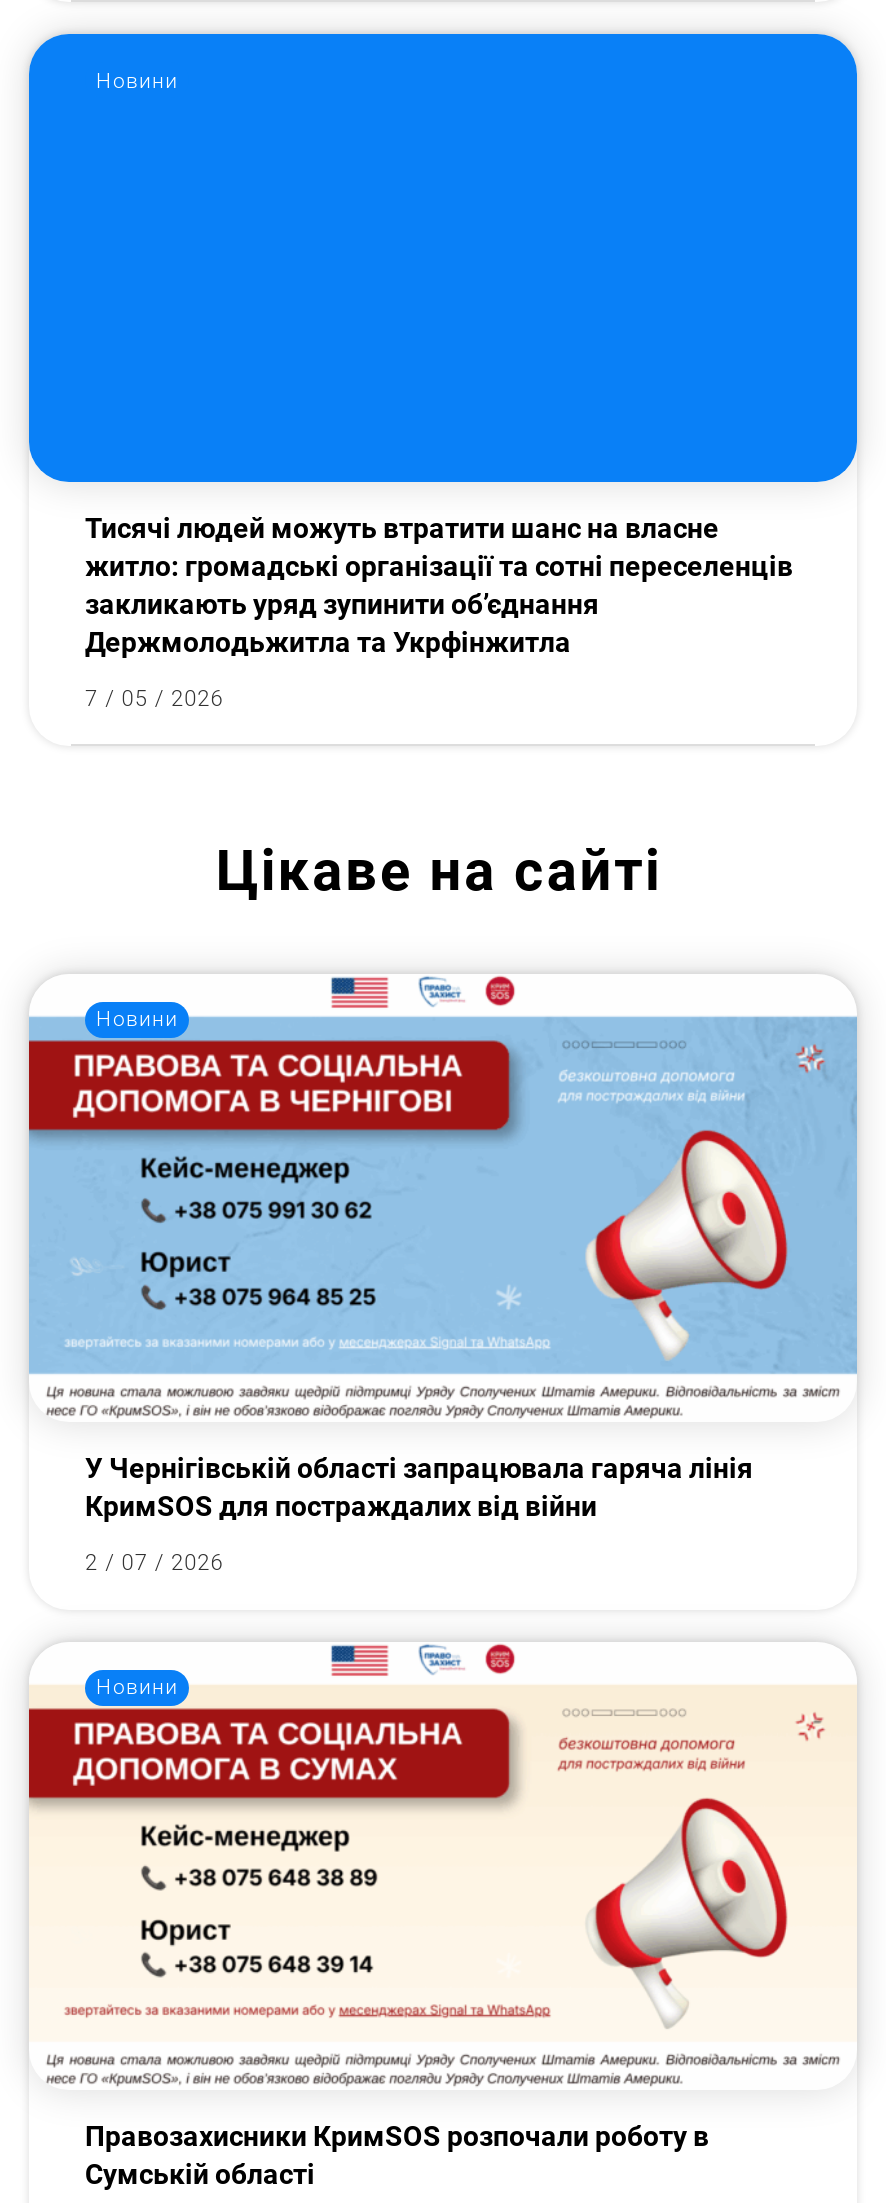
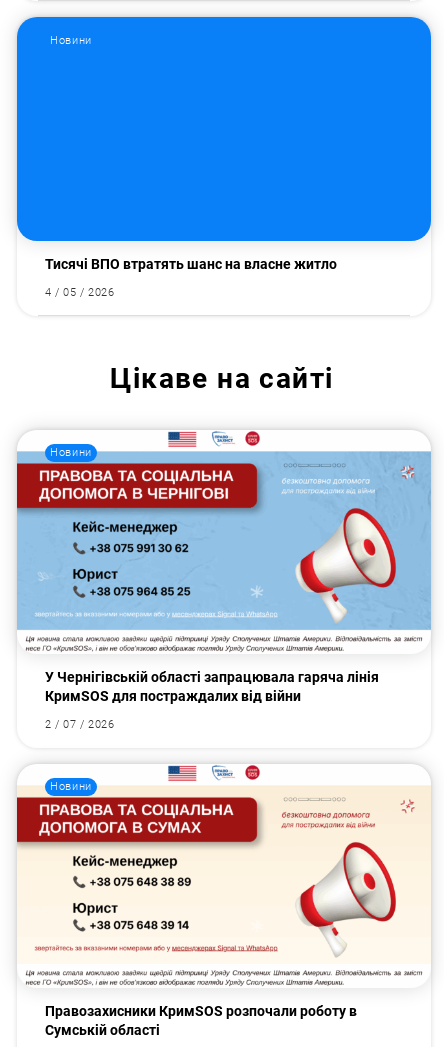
- Тисячі людей можуть втратити шанс на власне
- житло: громадські організації та сотні переселенців
- закликають уряд зупинити об’єднання
- Держмолодьжитла та Укрфінжитла
+ Тисячі ВПО втратять шанс на власне житло

- 7 / 05 / 2026
+ 4 / 05 / 2026
